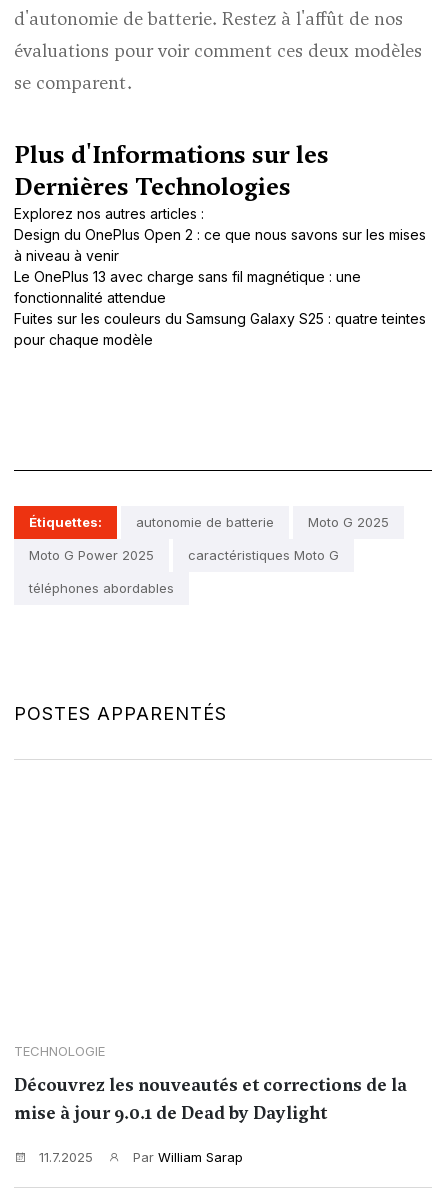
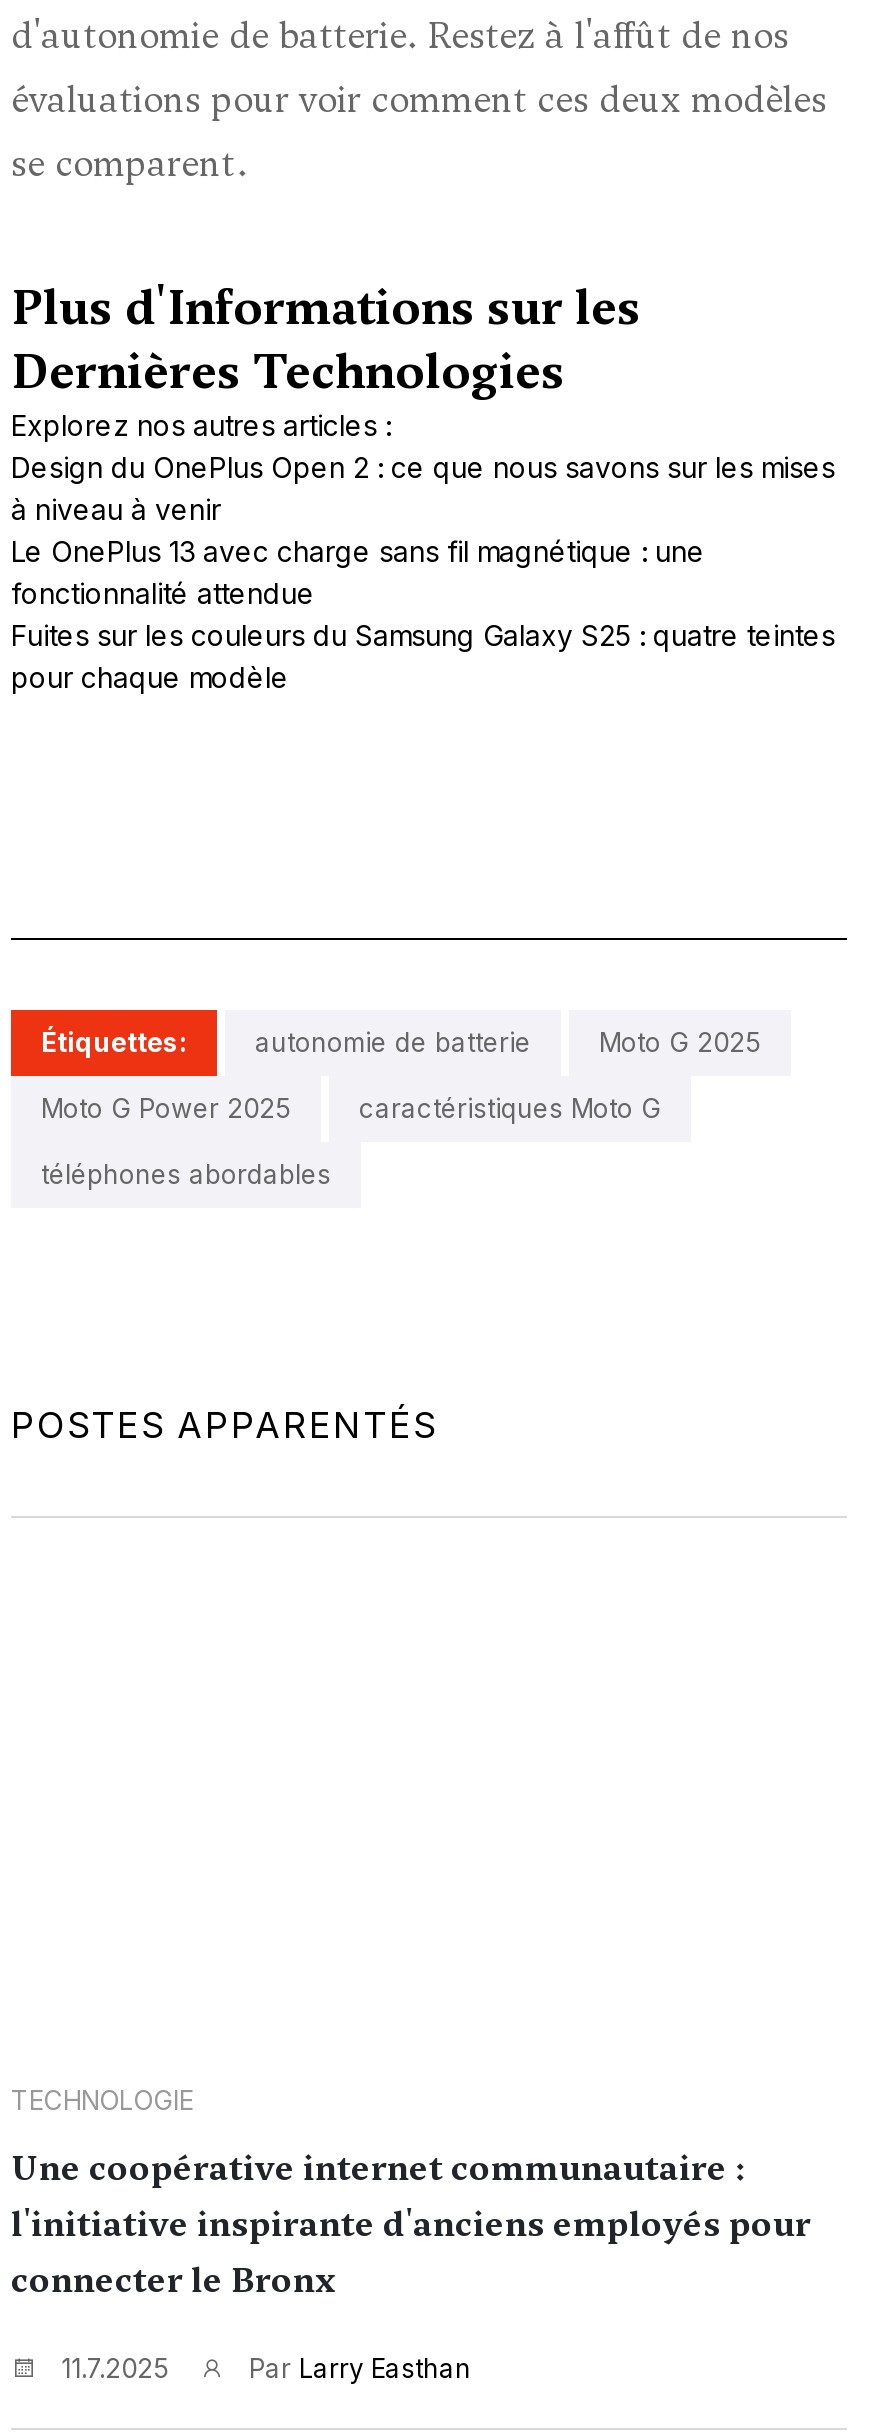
- Découvrez les nouveautés et corrections de la
- mise à jour 9.0.1 de Dead by Daylight
+ Une coopérative internet communautaire :
+ l'initiative inspirante d'anciens employés pour
+ connecter le Bronx

- Par William Sarap
+ Par Larry Easthan
